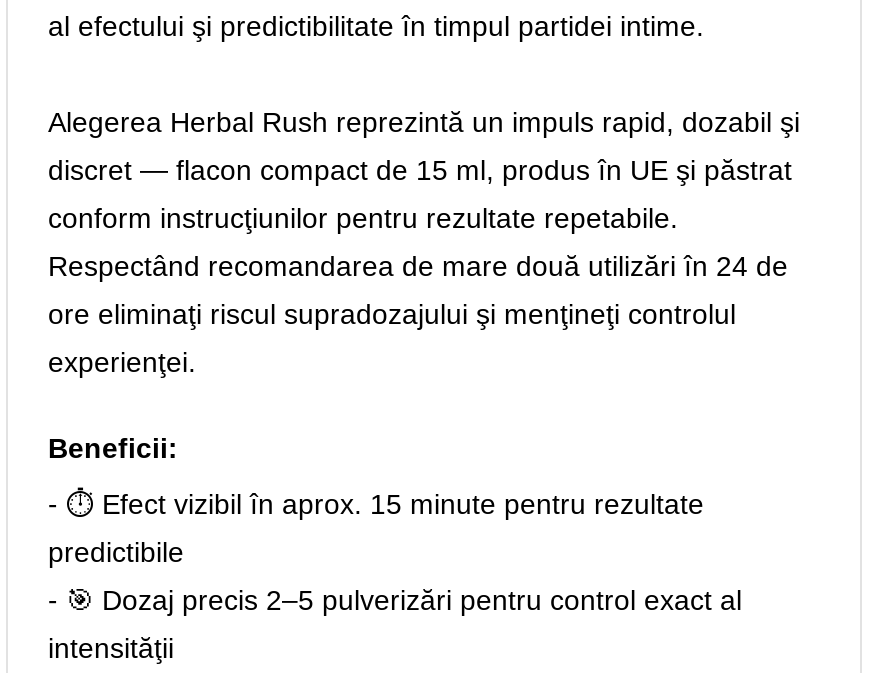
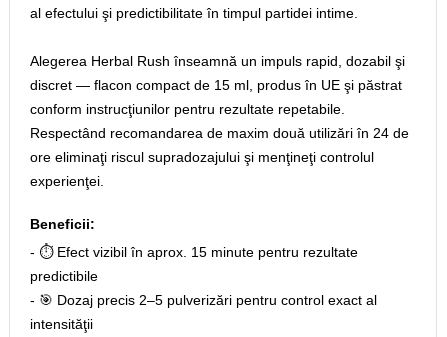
- Alegerea Herbal Rush reprezintă un impuls rapid, dozabil şi
+ Alegerea Herbal Rush înseamnă un impuls rapid, dozabil şi

- Respectând recomandarea de mare două utilizări în 24 de
+ Respectând recomandarea de maxim două utilizări în 24 de
